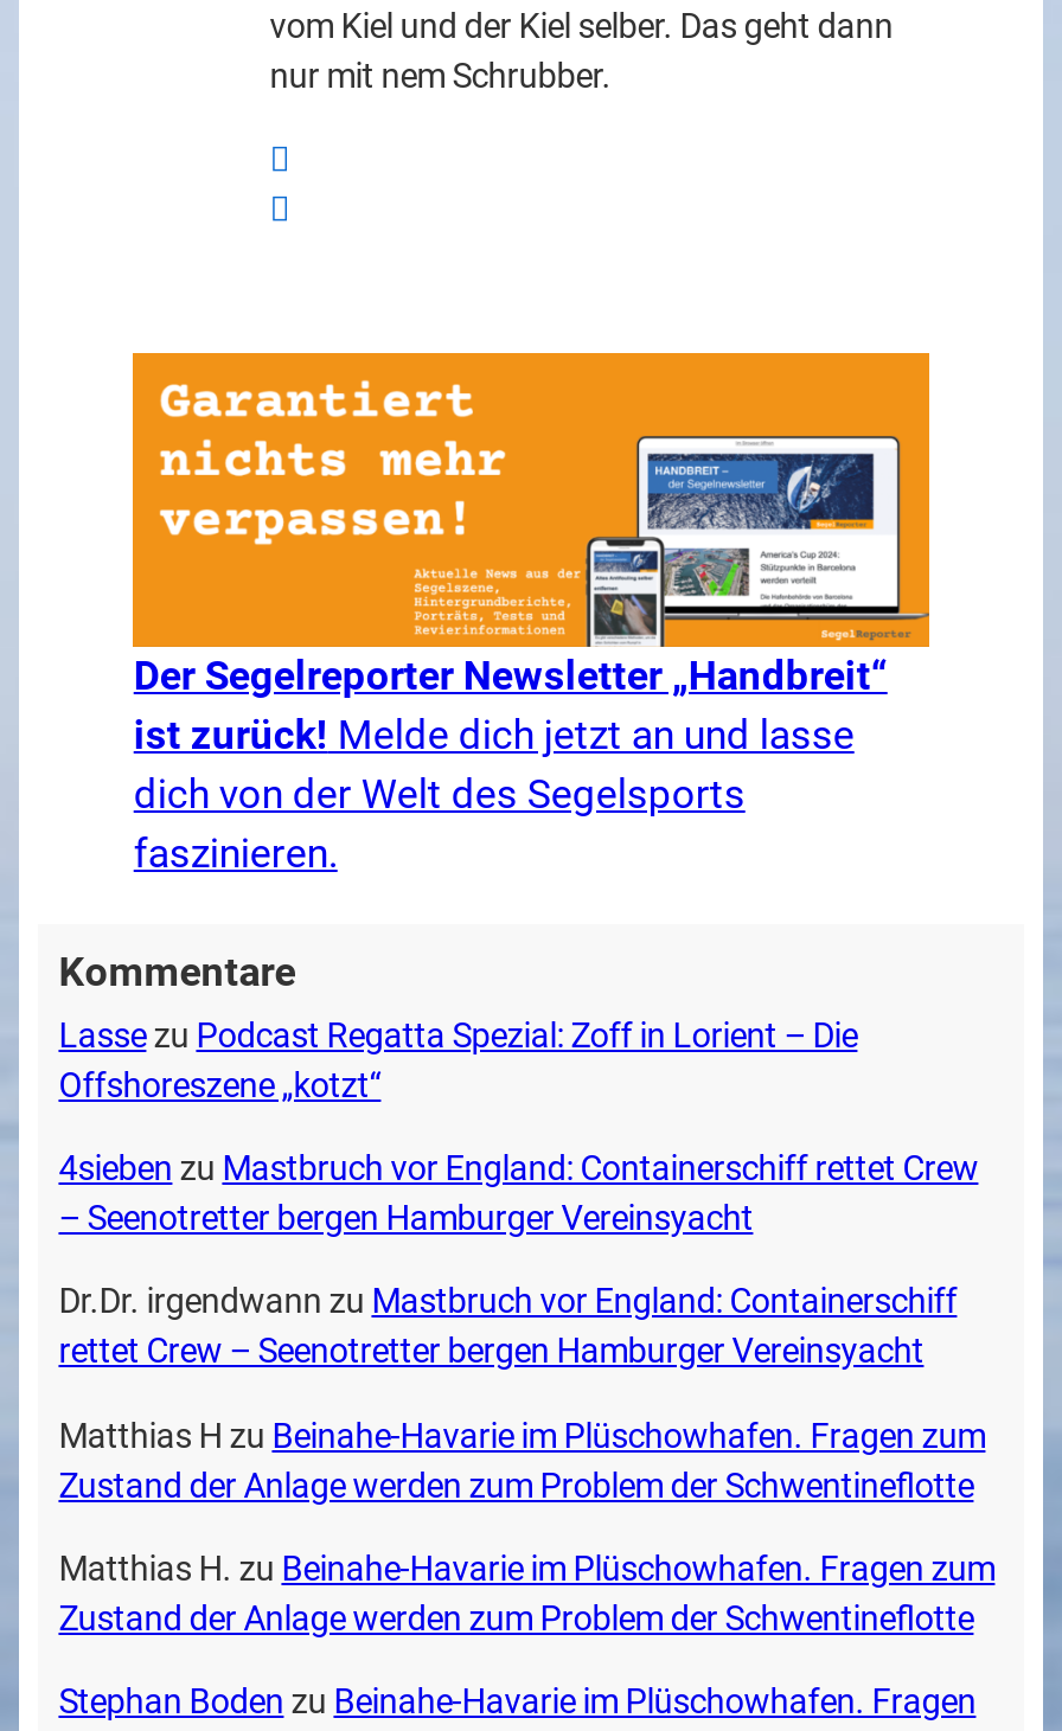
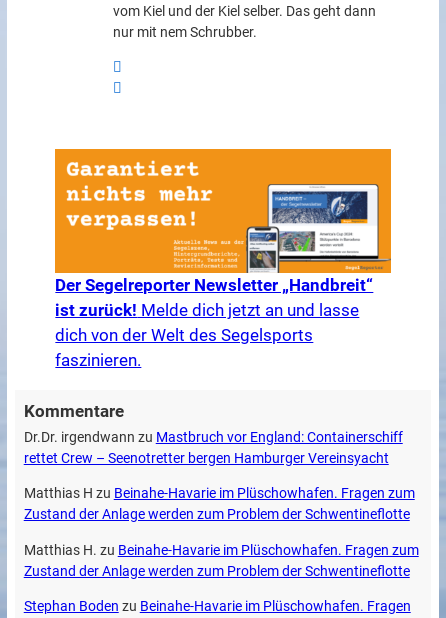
- Lasse zu Podcast Regatta Spezial: Zoff in Lorient – Die
- Offshoreszene „kotzt“
- 4sieben zu Mastbruch vor England: Containerschiff rettet Crew
- – Seenotretter bergen Hamburger Vereinsyacht
